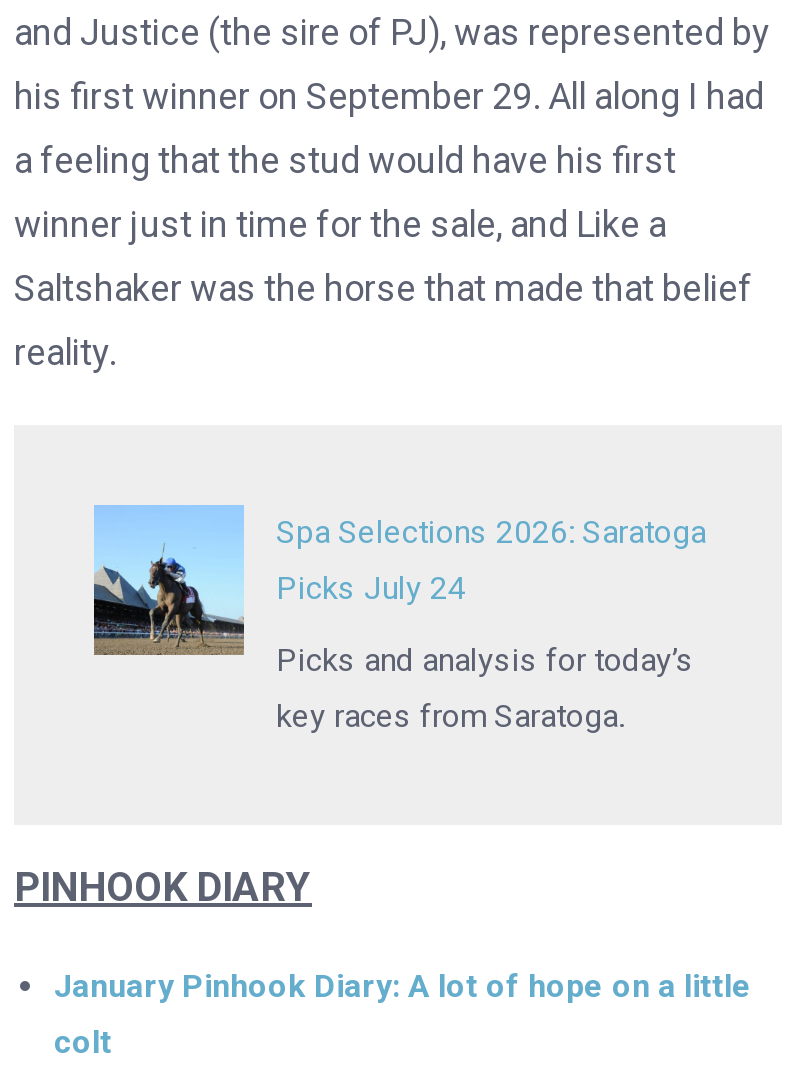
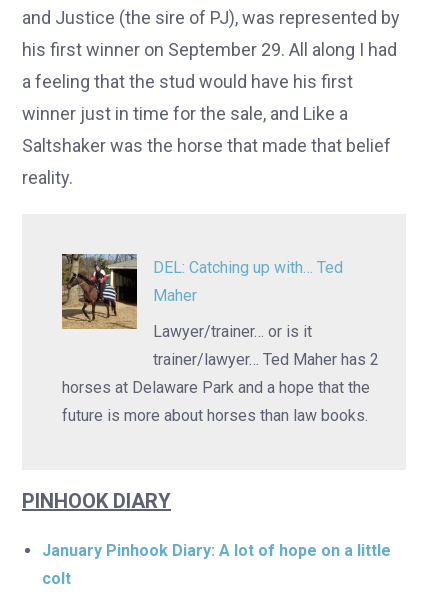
- [image]
- Spa Selections 2026: Saratoga
- Picks July 24
- Picks and analysis for today’s
- key races from Saratoga.
+ [image]
+ DEL: Catching up with… Ted
+ Maher
+ Lawyer/trainer… or is it
+ trainer/lawyer… Ted Maher has 2
+ horses at Delaware Park and a hope that the
+ future is more about horses than law books.
